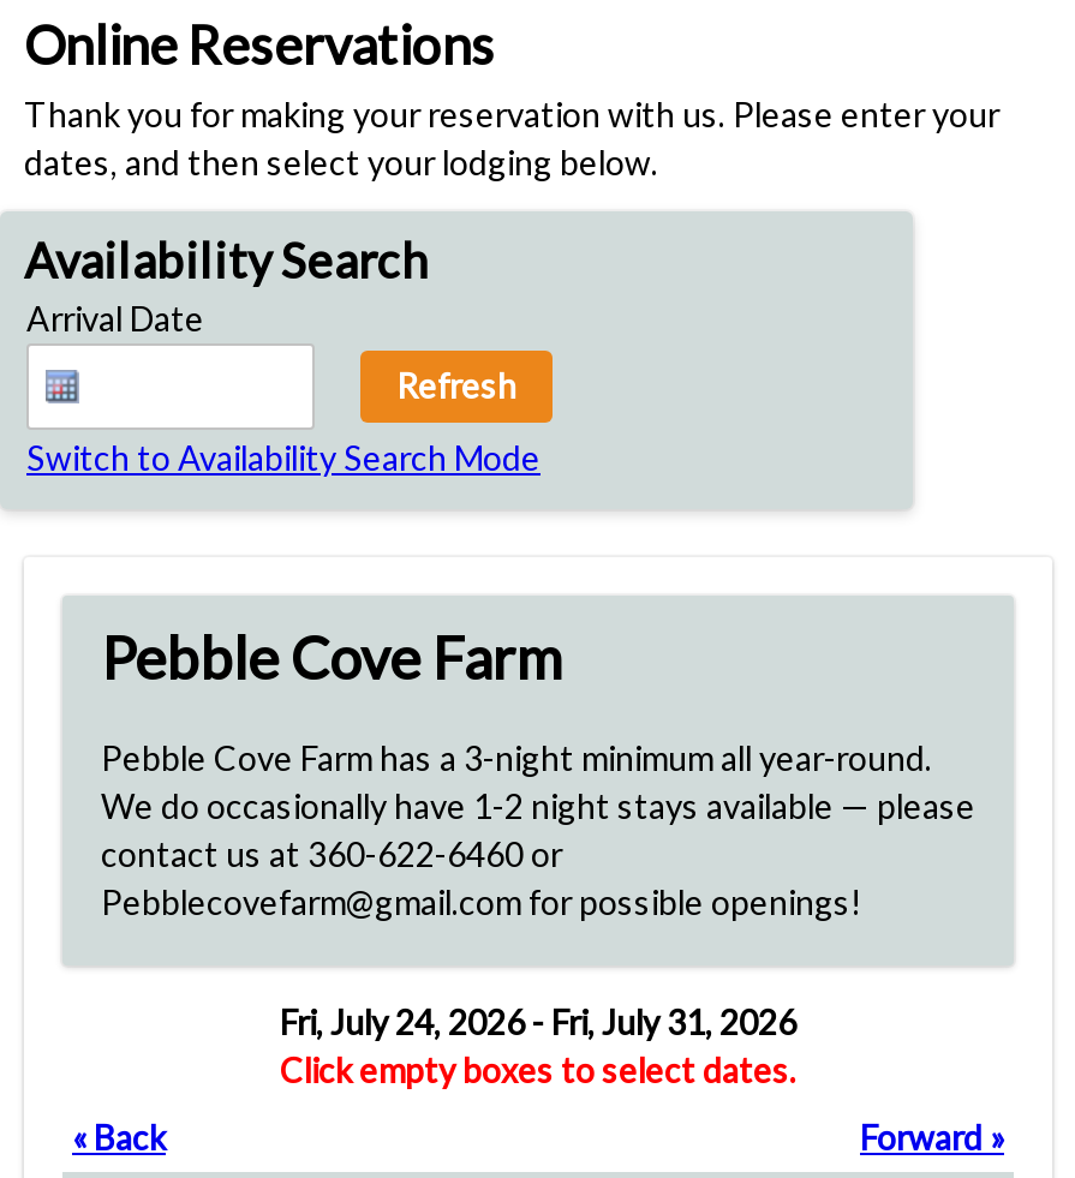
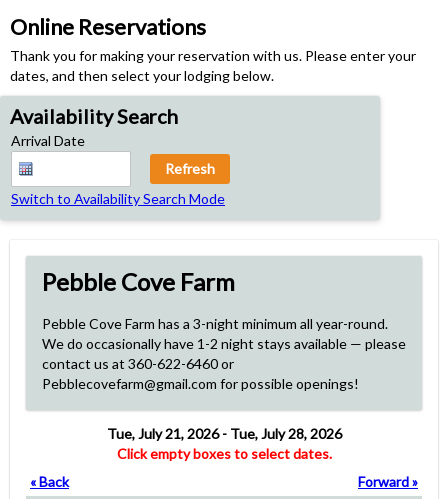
- Fri, July 24, 2026 - Fri, July 31, 2026
+ Tue, July 21, 2026 - Tue, July 28, 2026
